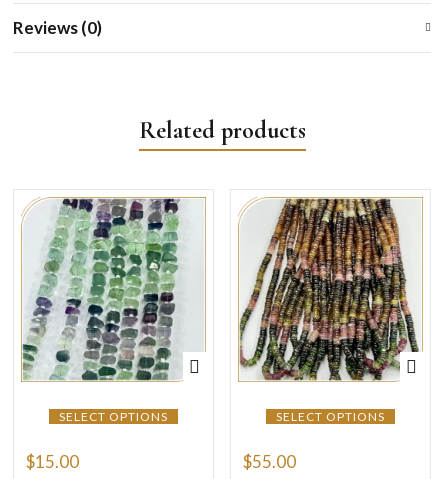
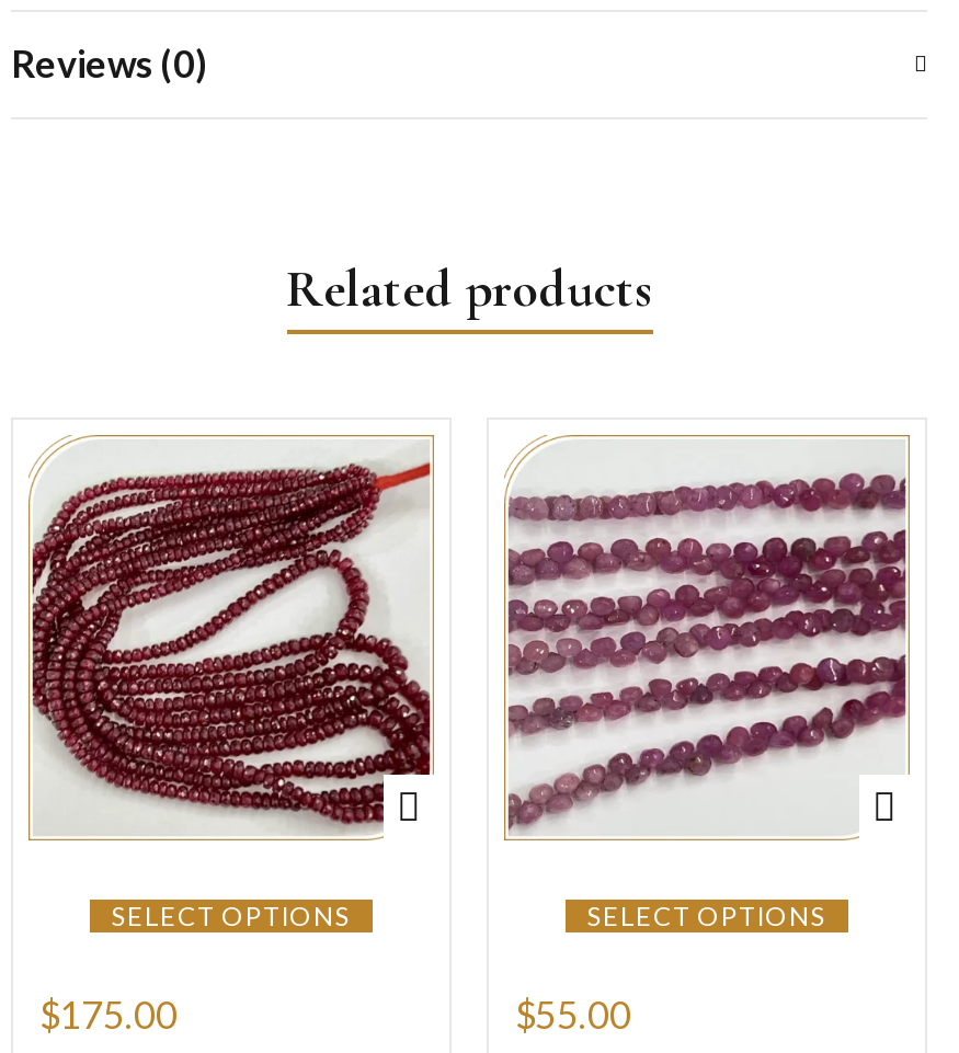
- [image]
+ [image]

- [image]
+ [image]

- $15.00
+ $175.00
